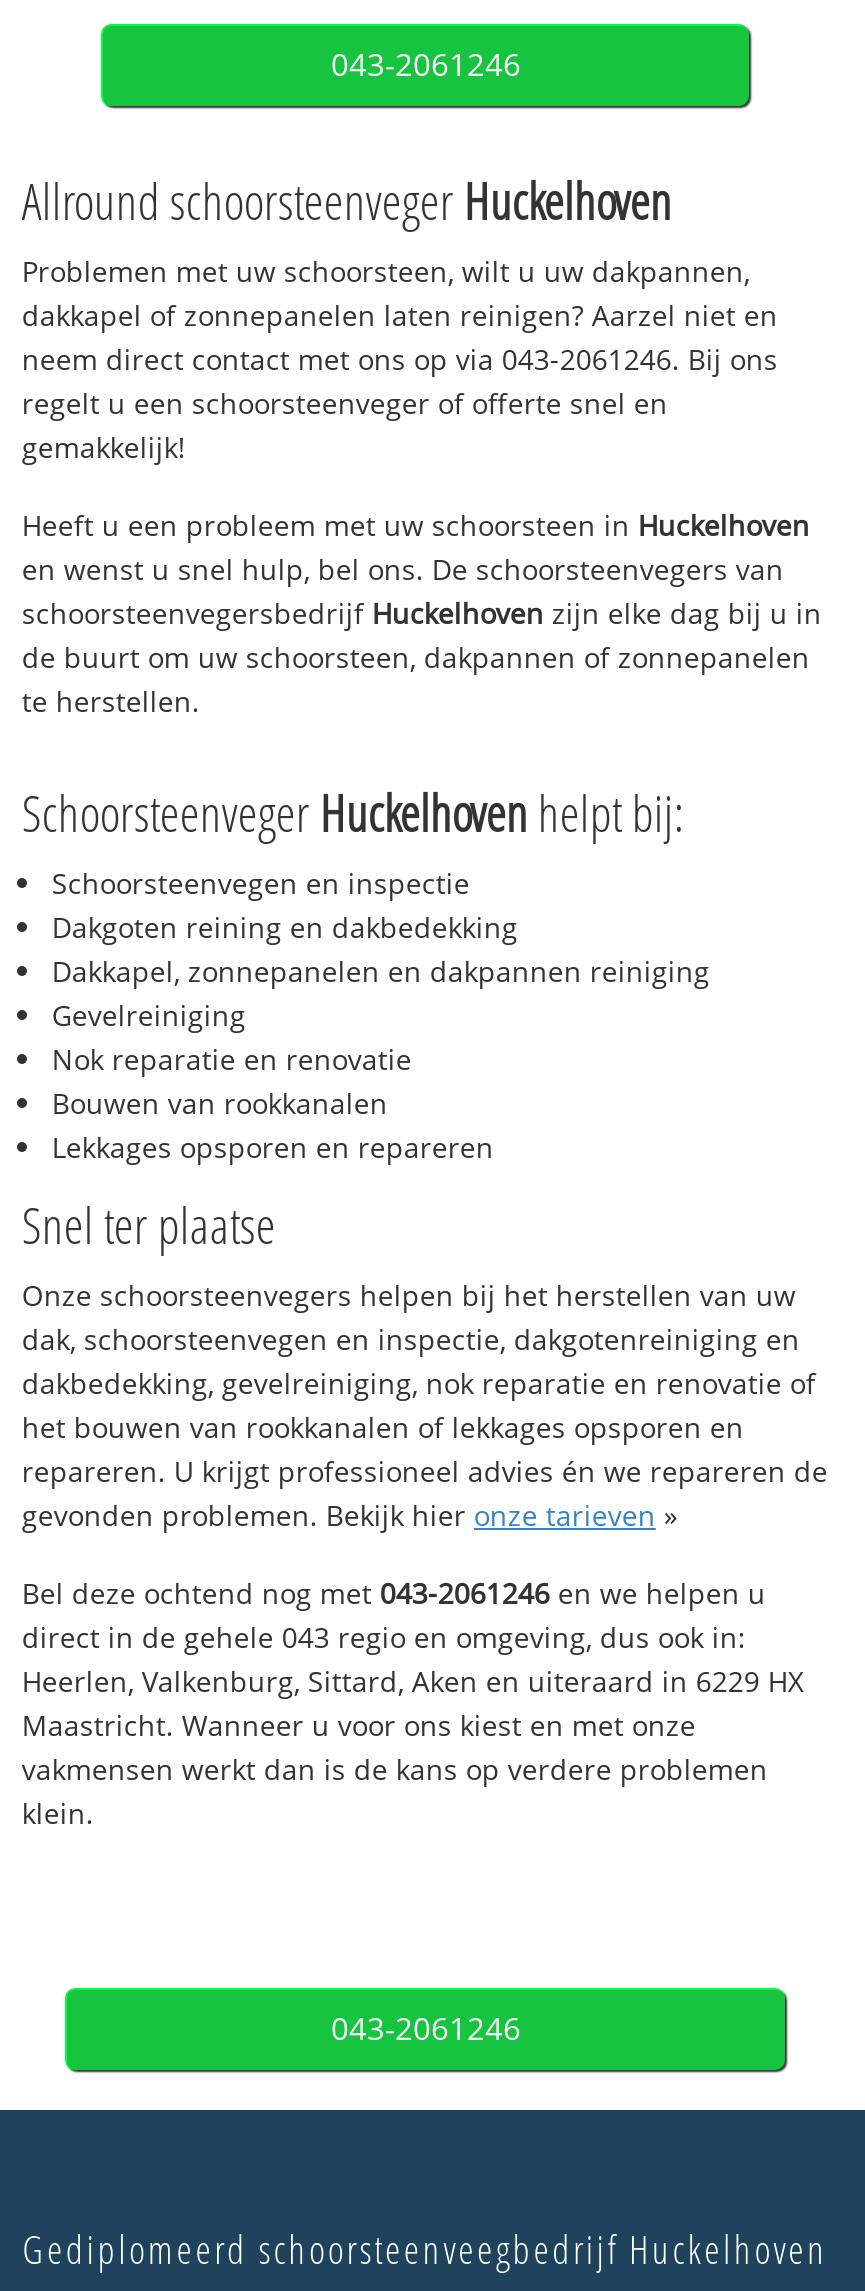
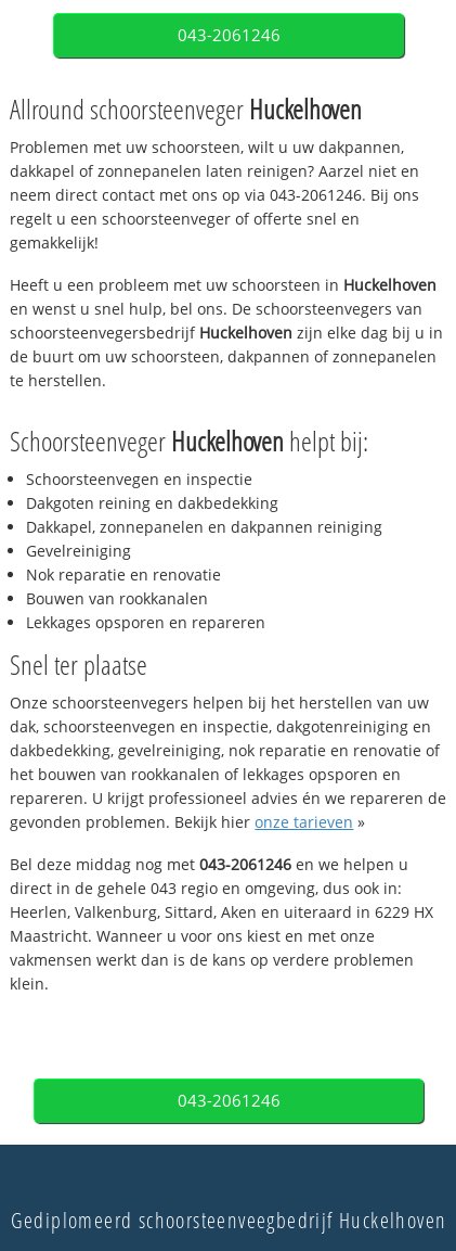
- Bel deze ochtend nog met 043-2061246 en we helpen u
+ Bel deze middag nog met 043-2061246 en we helpen u
